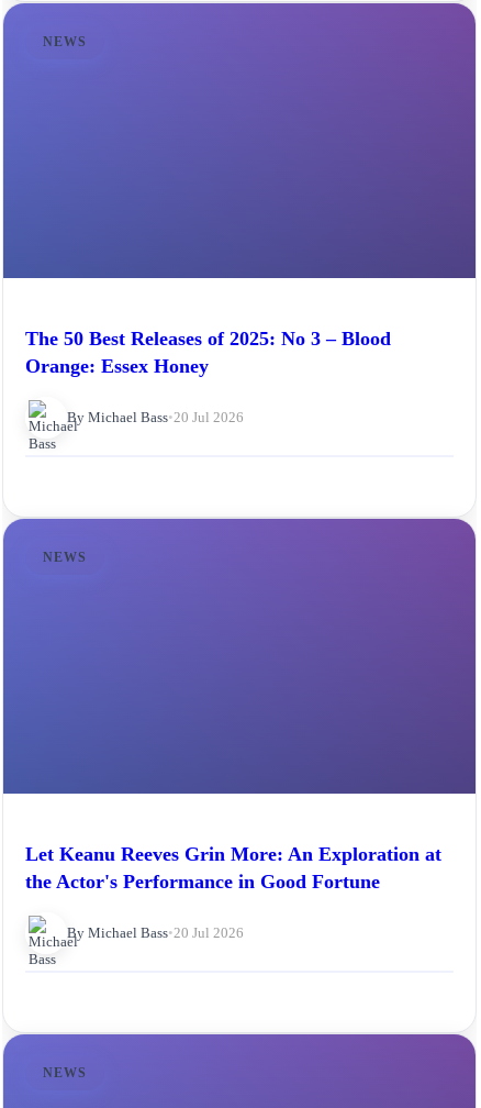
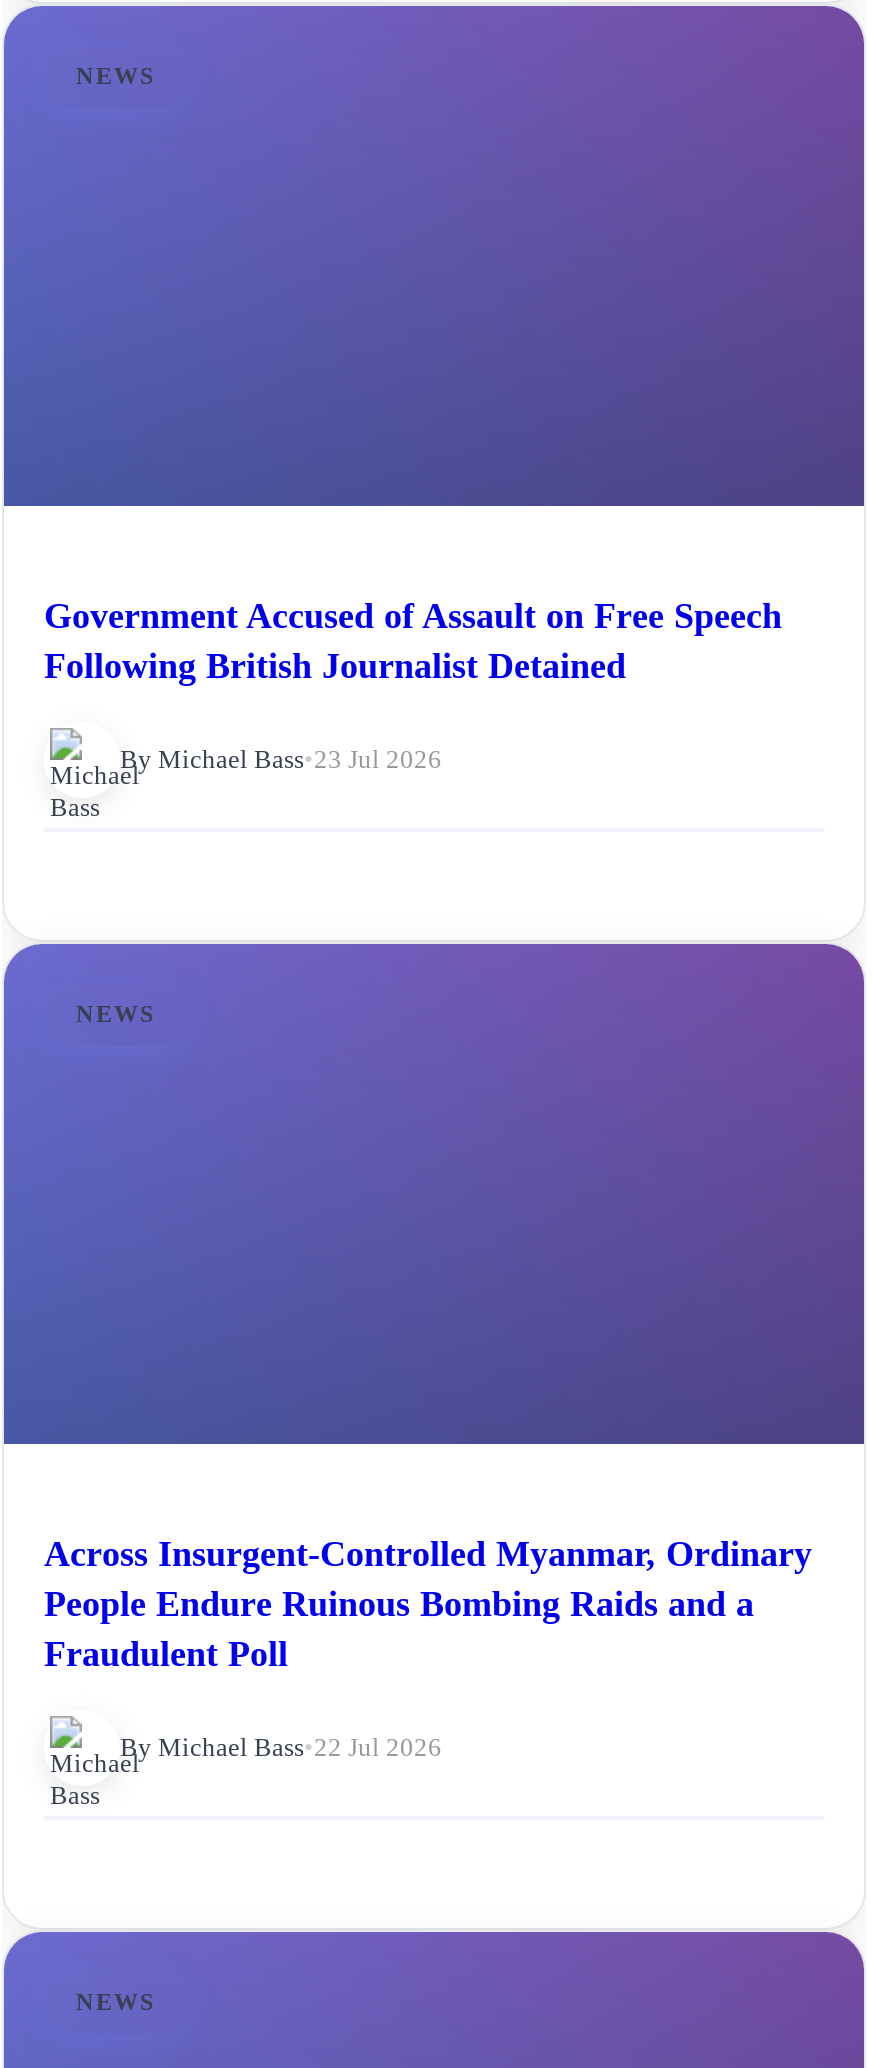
- The 50 Best Releases of 2025: No 3 – Blood
- Orange: Essex Honey
+ Government Accused of Assault on Free Speech
+ Following British Journalist Detained

- By Michael Bass • 20 Jul 2026
+ By Michael Bass • 23 Jul 2026

- Let Keanu Reeves Grin More: An Exploration at
- the Actor's Performance in Good Fortune
+ Across Insurgent-Controlled Myanmar, Ordinary
+ People Endure Ruinous Bombing Raids and a
+ Fraudulent Poll

- By Michael Bass • 20 Jul 2026
+ By Michael Bass • 22 Jul 2026
